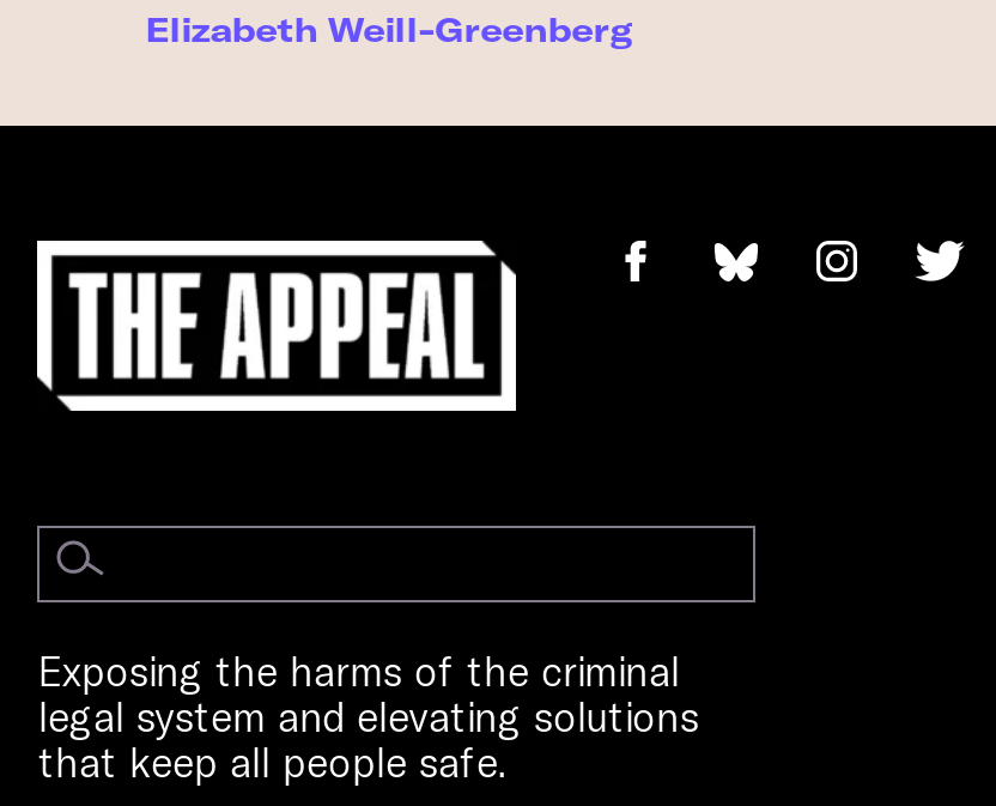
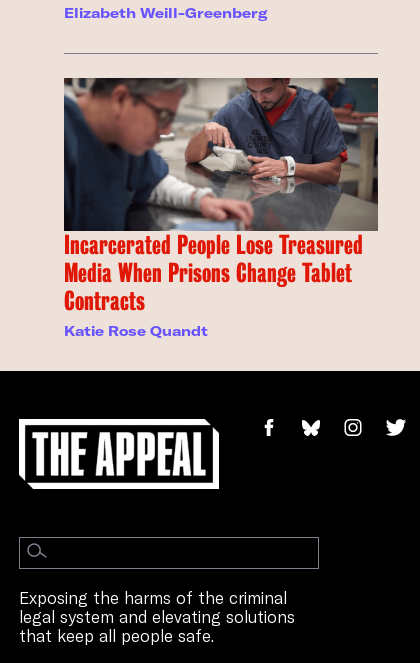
+ [image]
+ Incarcerated People Lose Treasured
+ Media When Prisons Change Tablet
+ Contracts
+ Katie Rose Quandt
